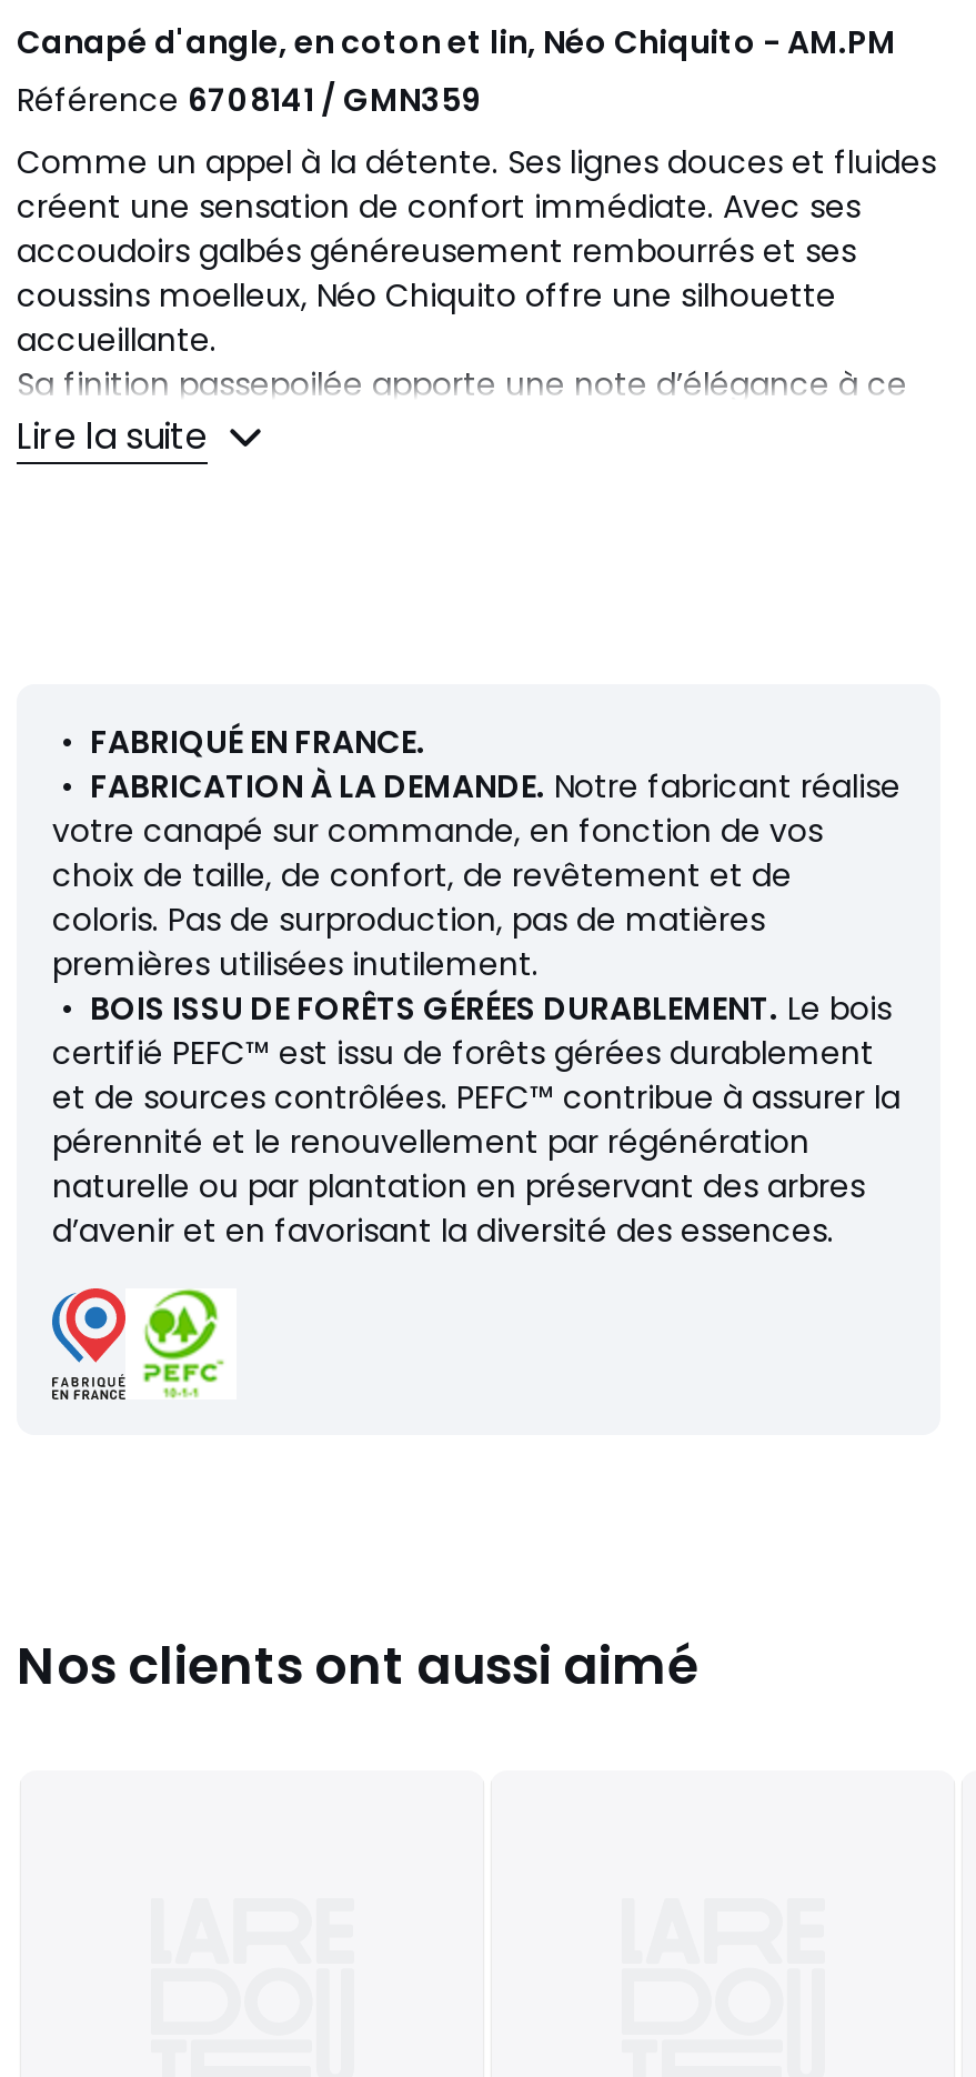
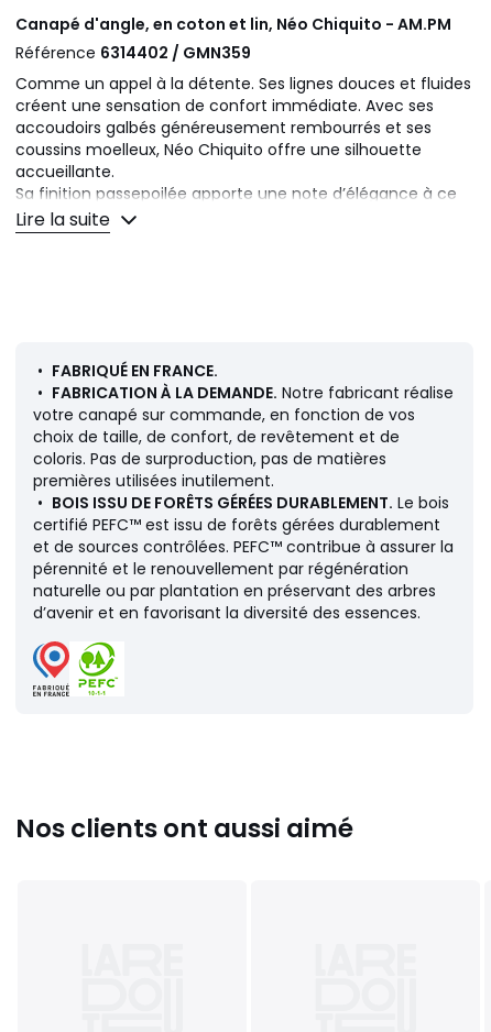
- Référence 6708141 / GMN359
+ Référence 6314402 / GMN359
